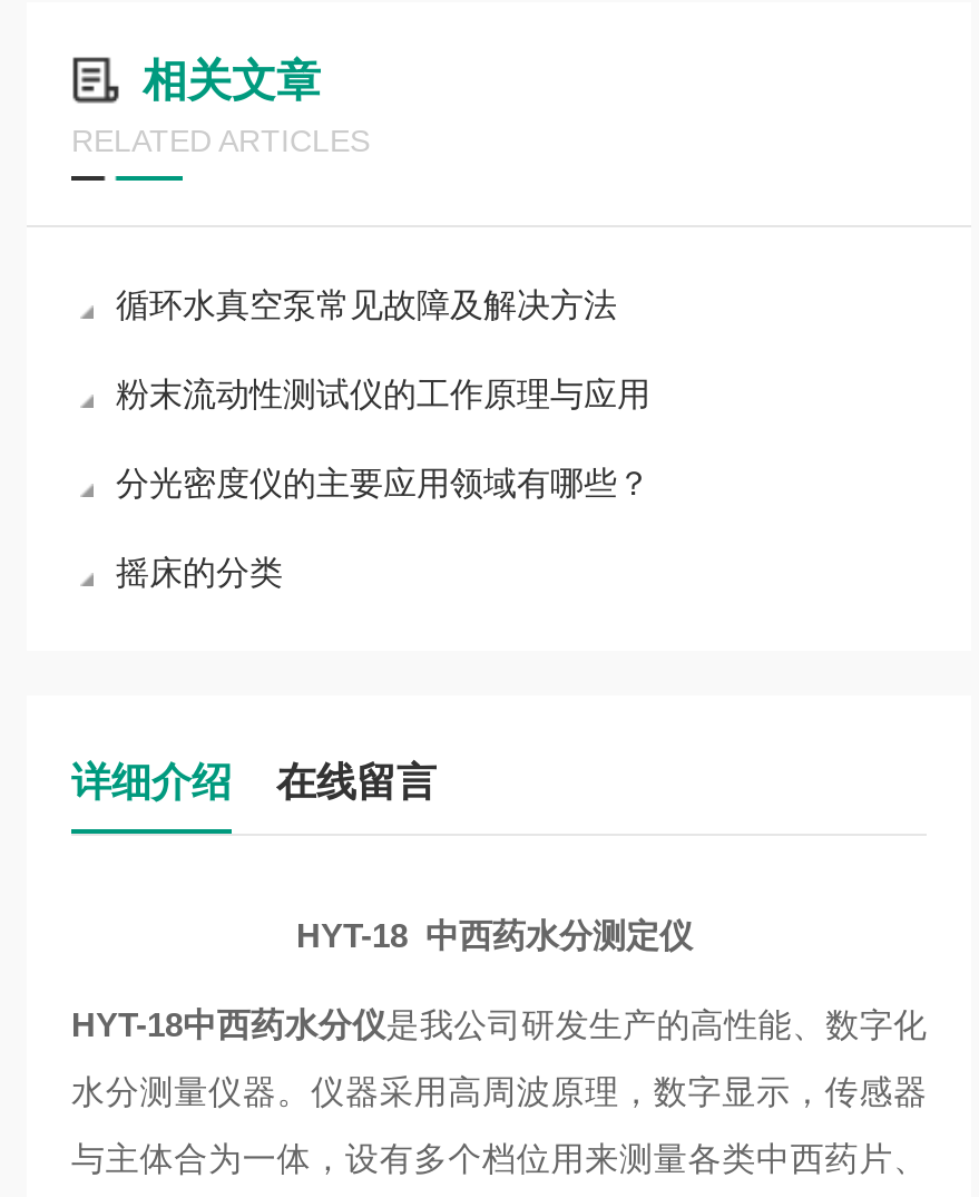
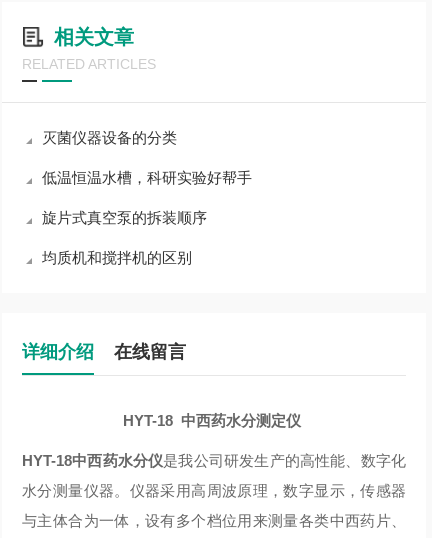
- 循环水真空泵常见故障及解决方法
+ 灭菌仪器设备的分类

- 粉末流动性测试仪的工作原理与应用
+ 低温恒温水槽，科研实验好帮手

- 分光密度仪的主要应用领域有哪些？
+ 旋片式真空泵的拆装顺序

- 摇床的分类
+ 均质机和搅拌机的区别
